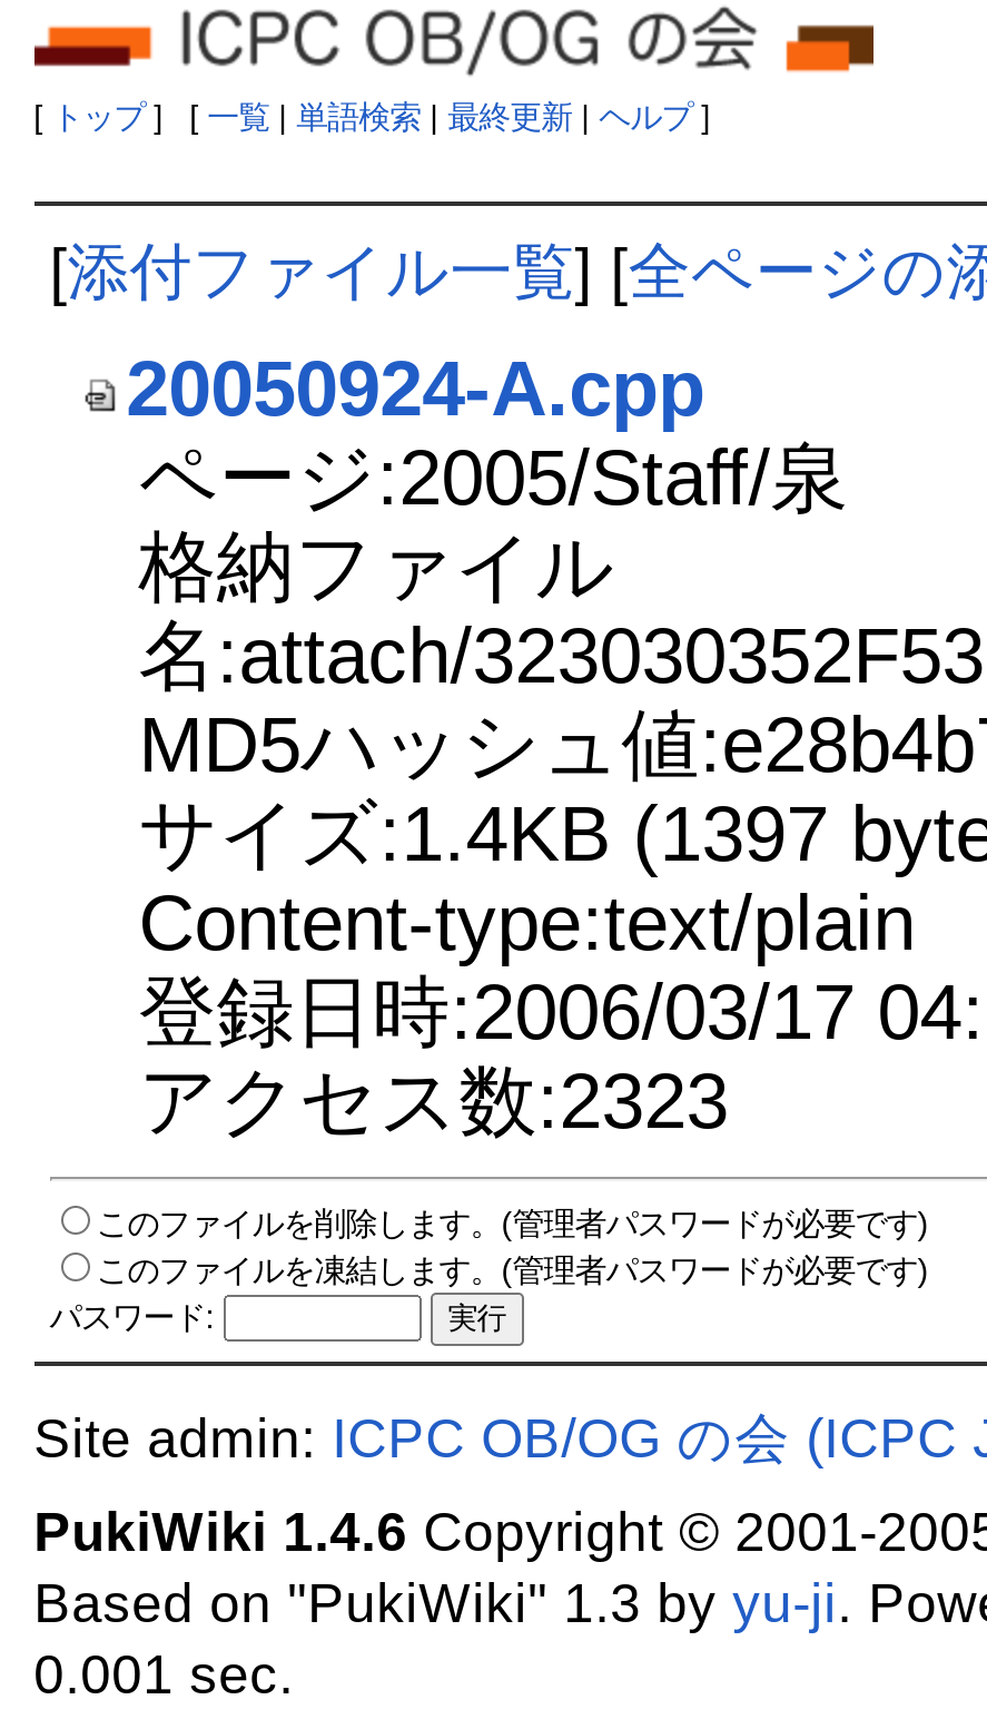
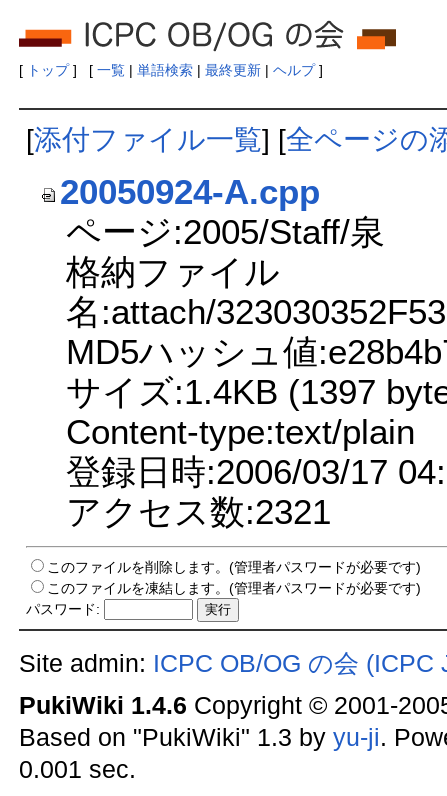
- アクセス数:2323
+ アクセス数:2321
